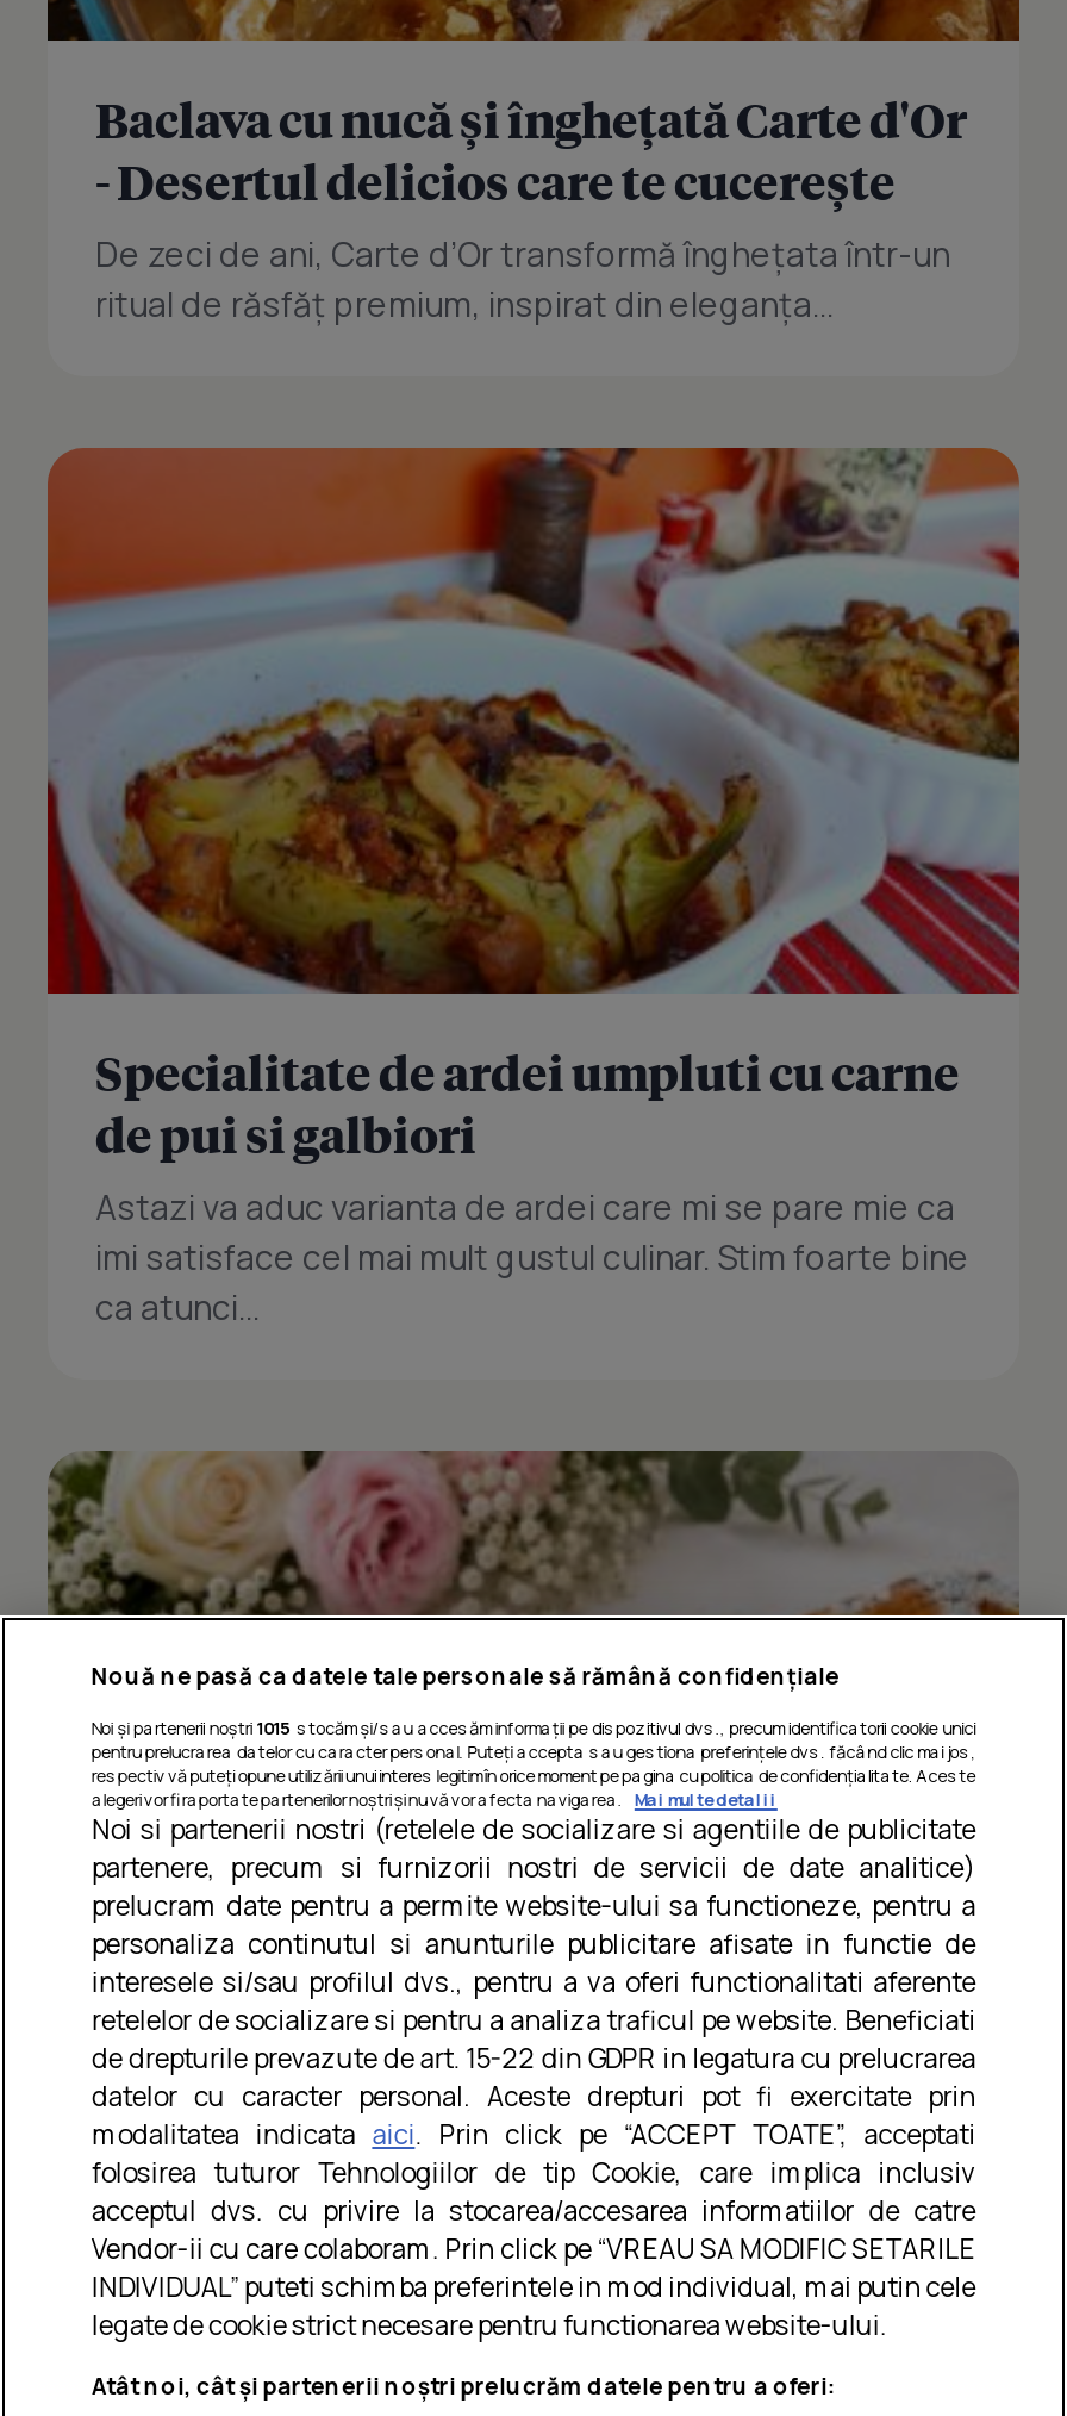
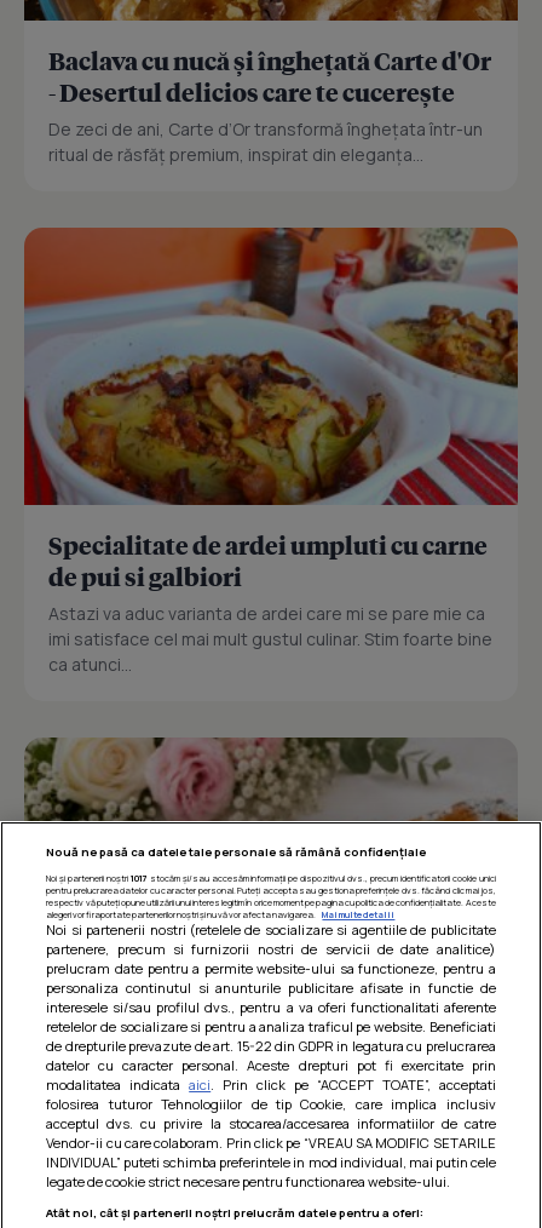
- Noi și partenerii noștri 1015 stocăm și/sau accesăm informații pe dispozitivul dvs., precum identificatorii cookie unici
+ Noi și partenerii noștri 1017 stocăm și/sau accesăm informații pe dispozitivul dvs., precum identificatorii cookie unici
